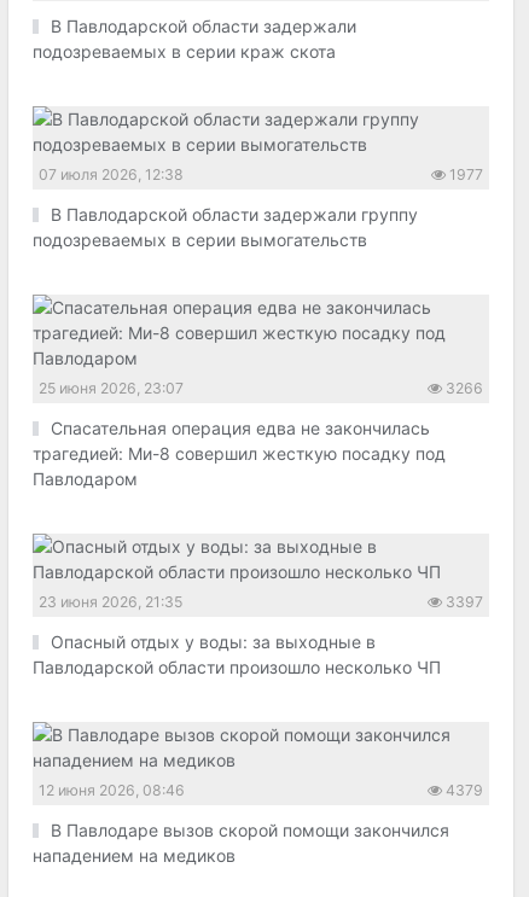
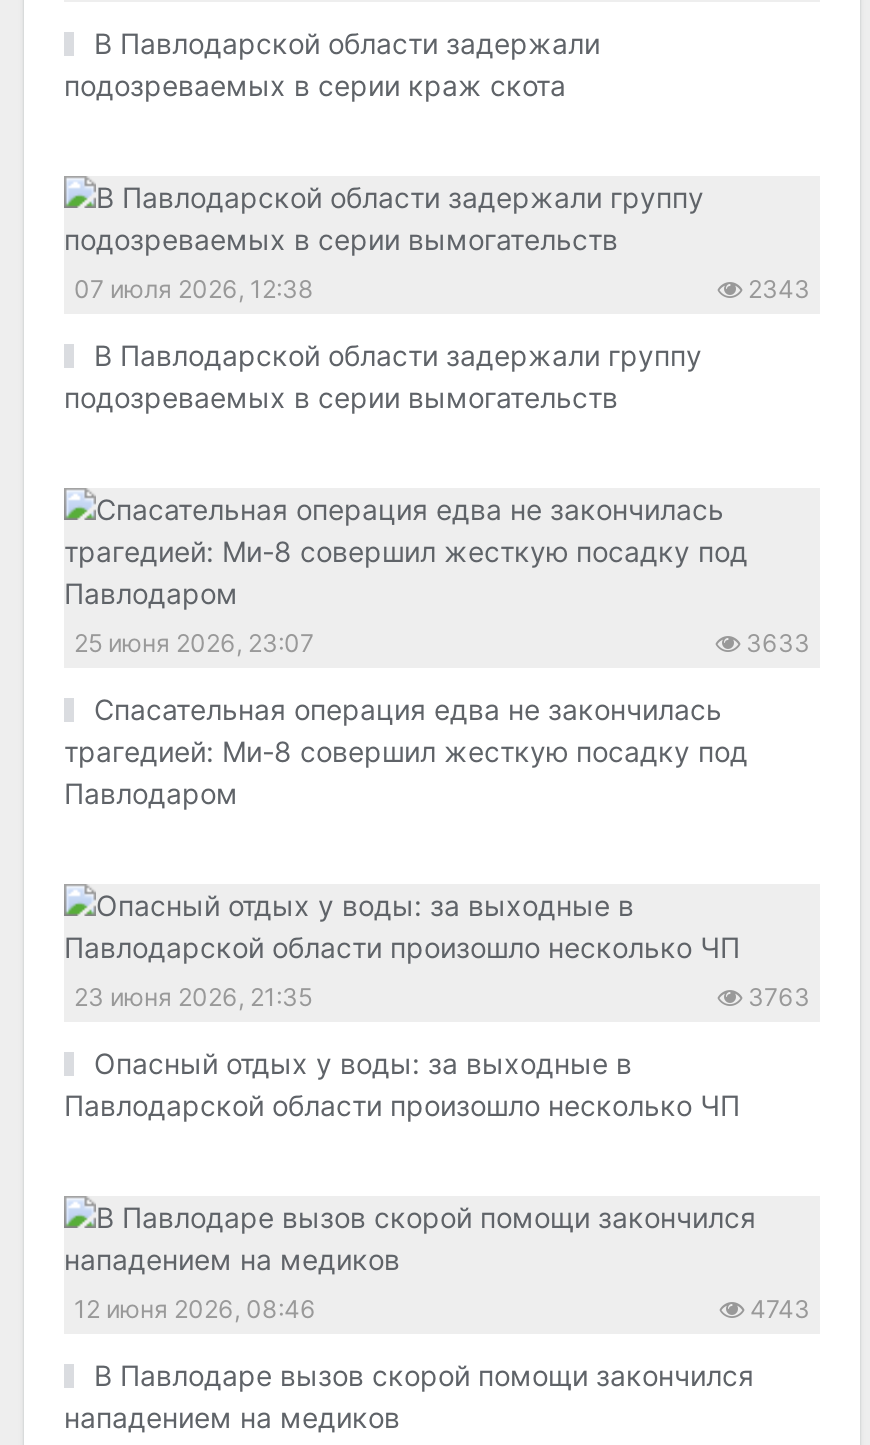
- 1977
+ 2343

- 3266
+ 3633

- 3397
+ 3763

- 4379
+ 4743
